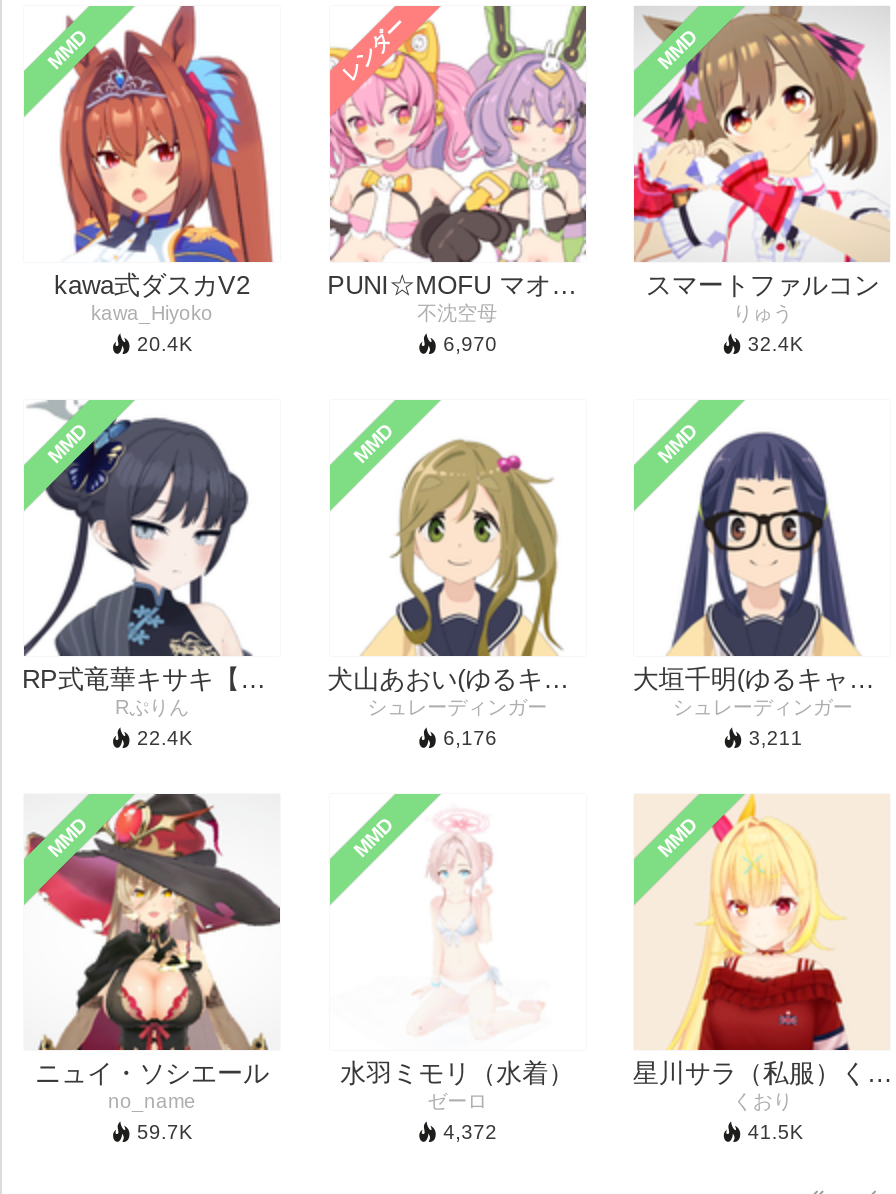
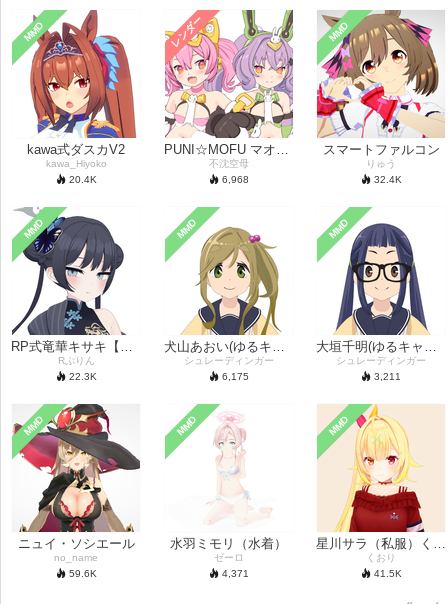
- 6,970
+ 6,968

- 22.4K
+ 22.3K

- 6,176
+ 6,175

- 59.7K
+ 59.6K

- 4,372
+ 4,371
